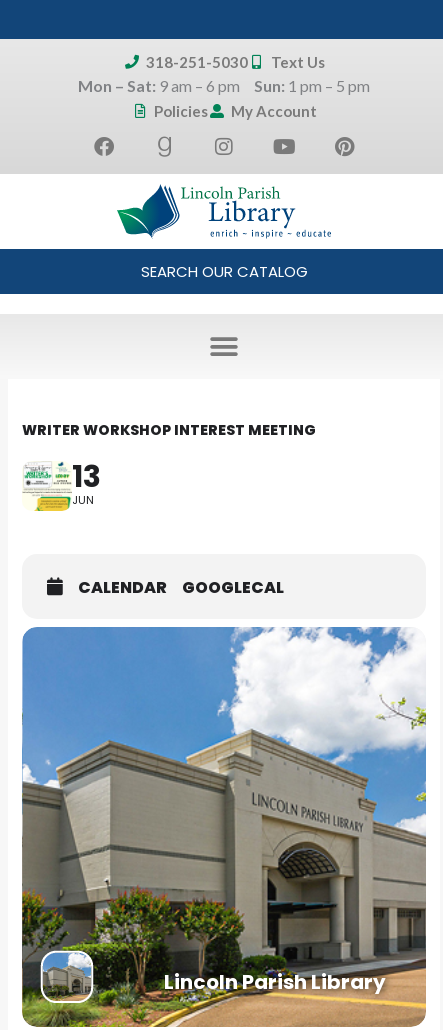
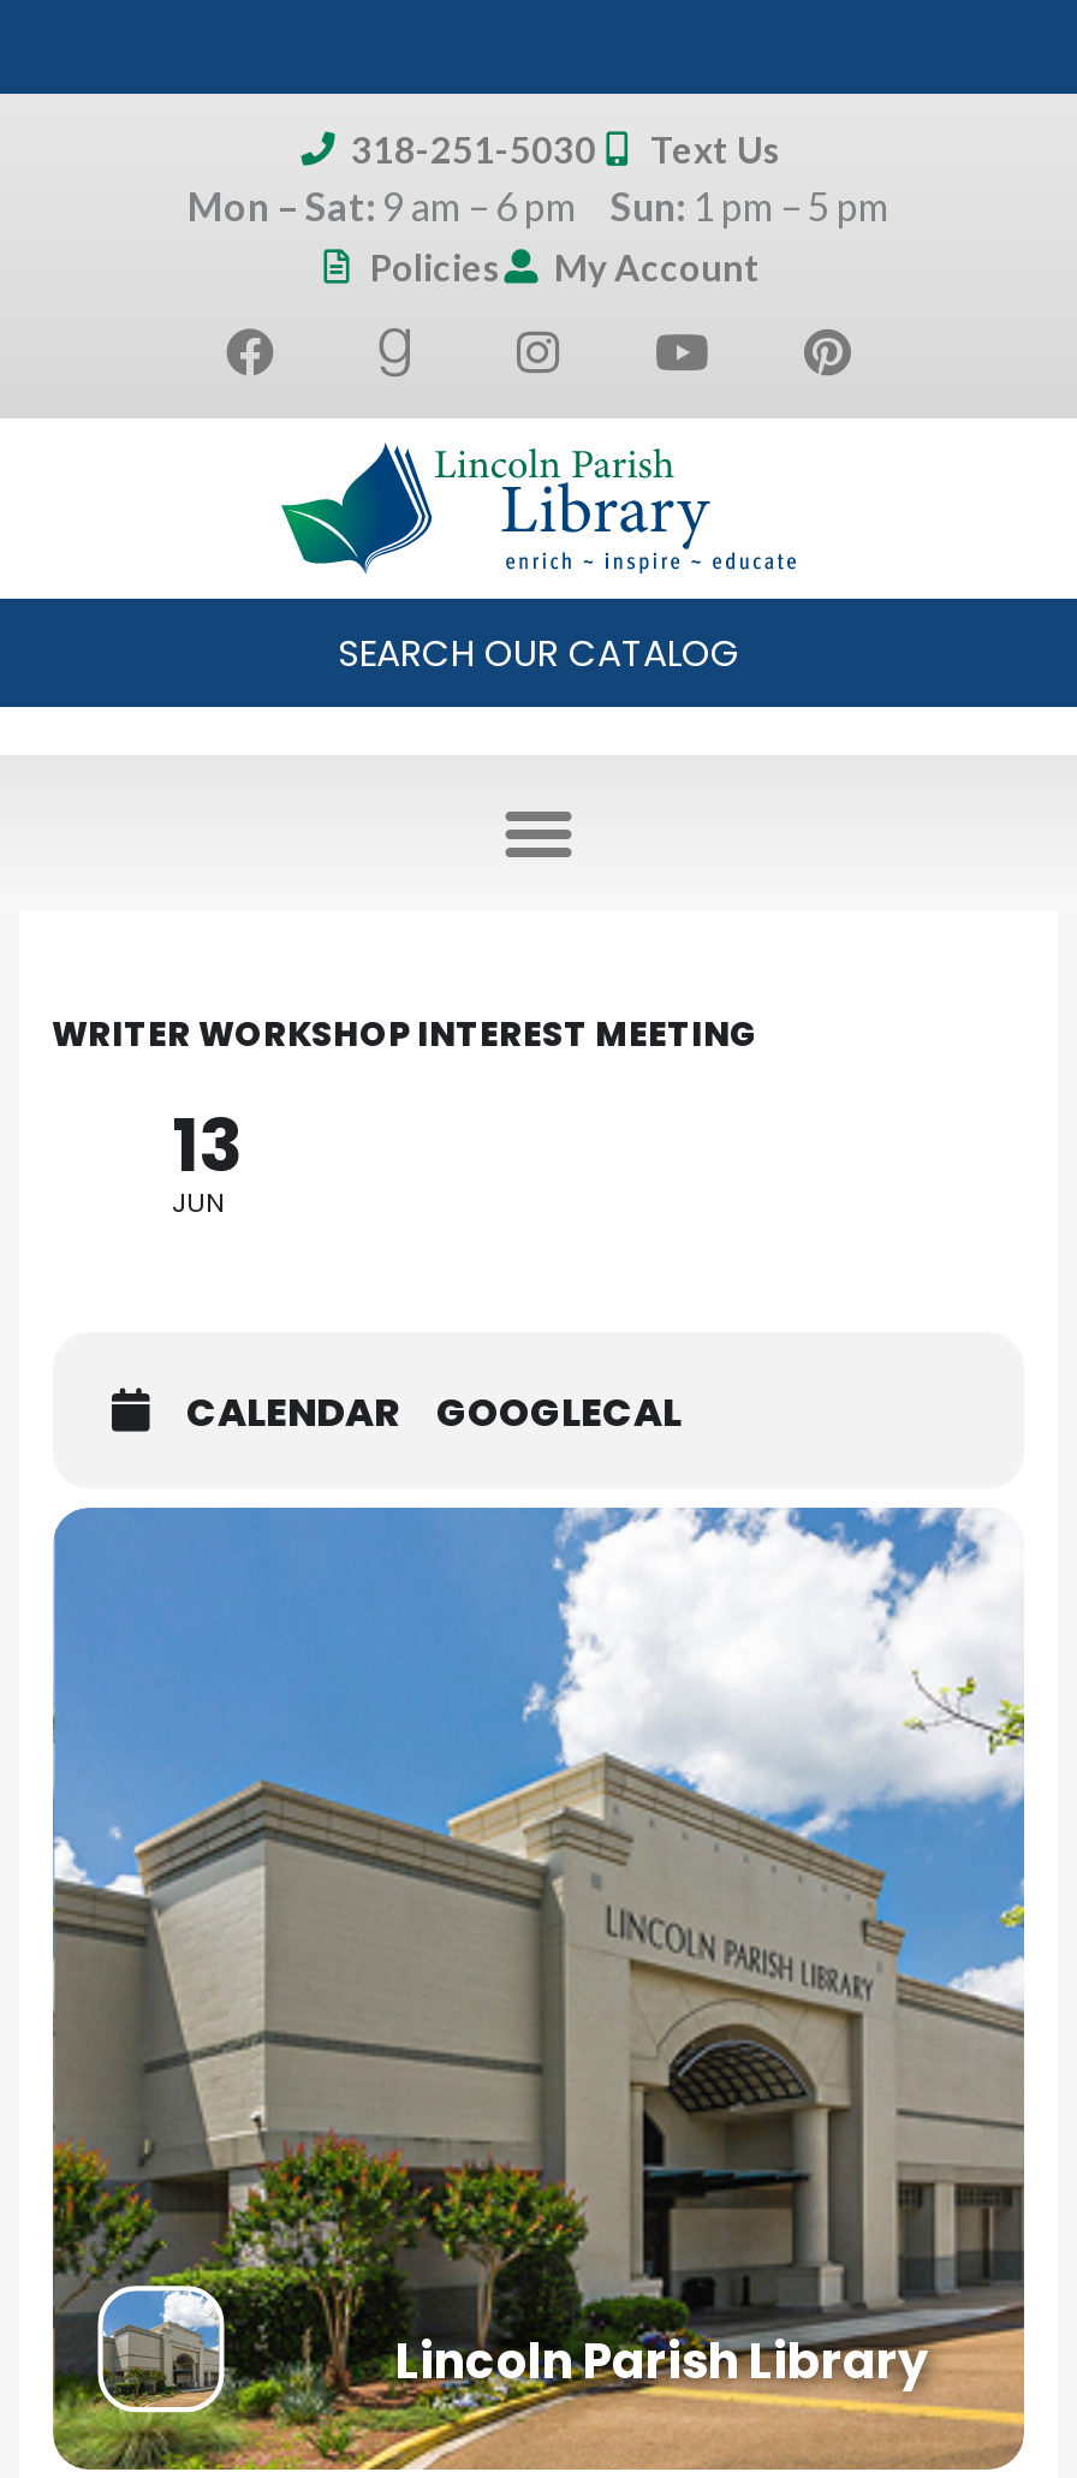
- [image]
